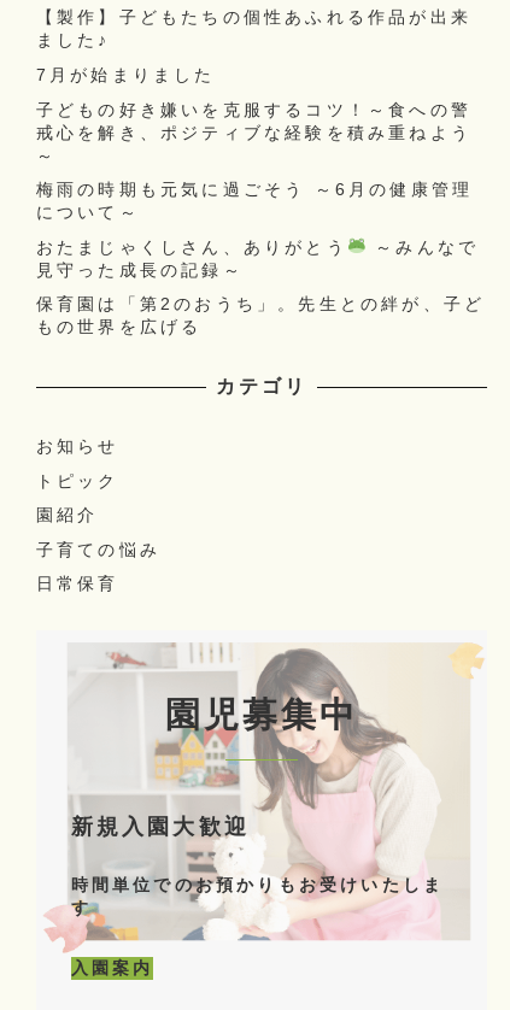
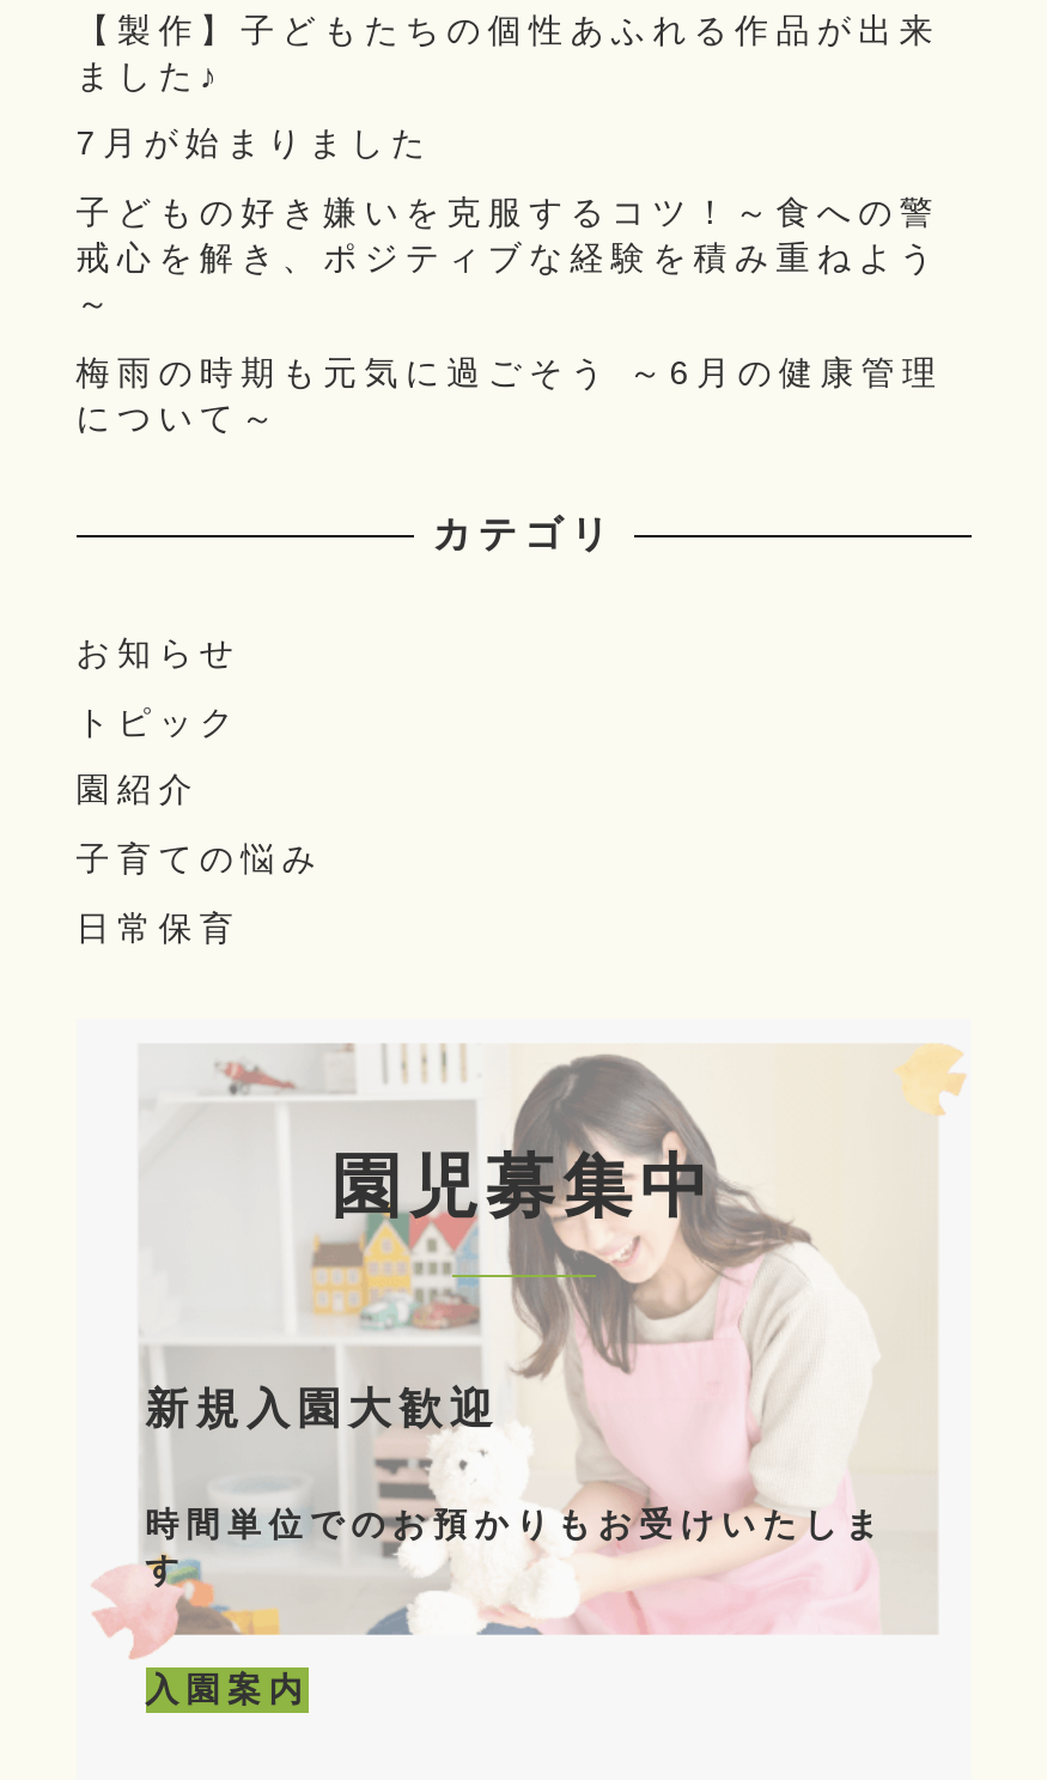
- おたまじゃくしさん、ありがとう
- ～みんなで
- 見守った成長の記録～
- 保育園は「第2のおうち」。先生との絆が、子ど
- もの世界を広げる
